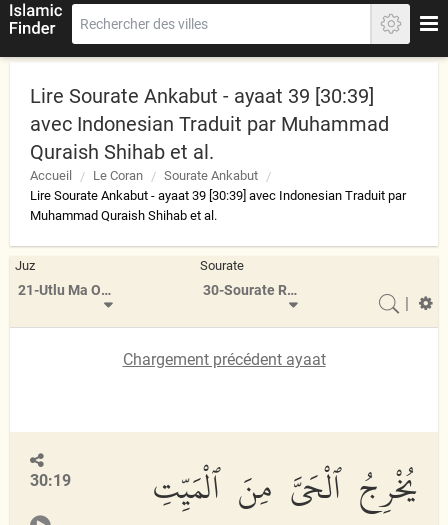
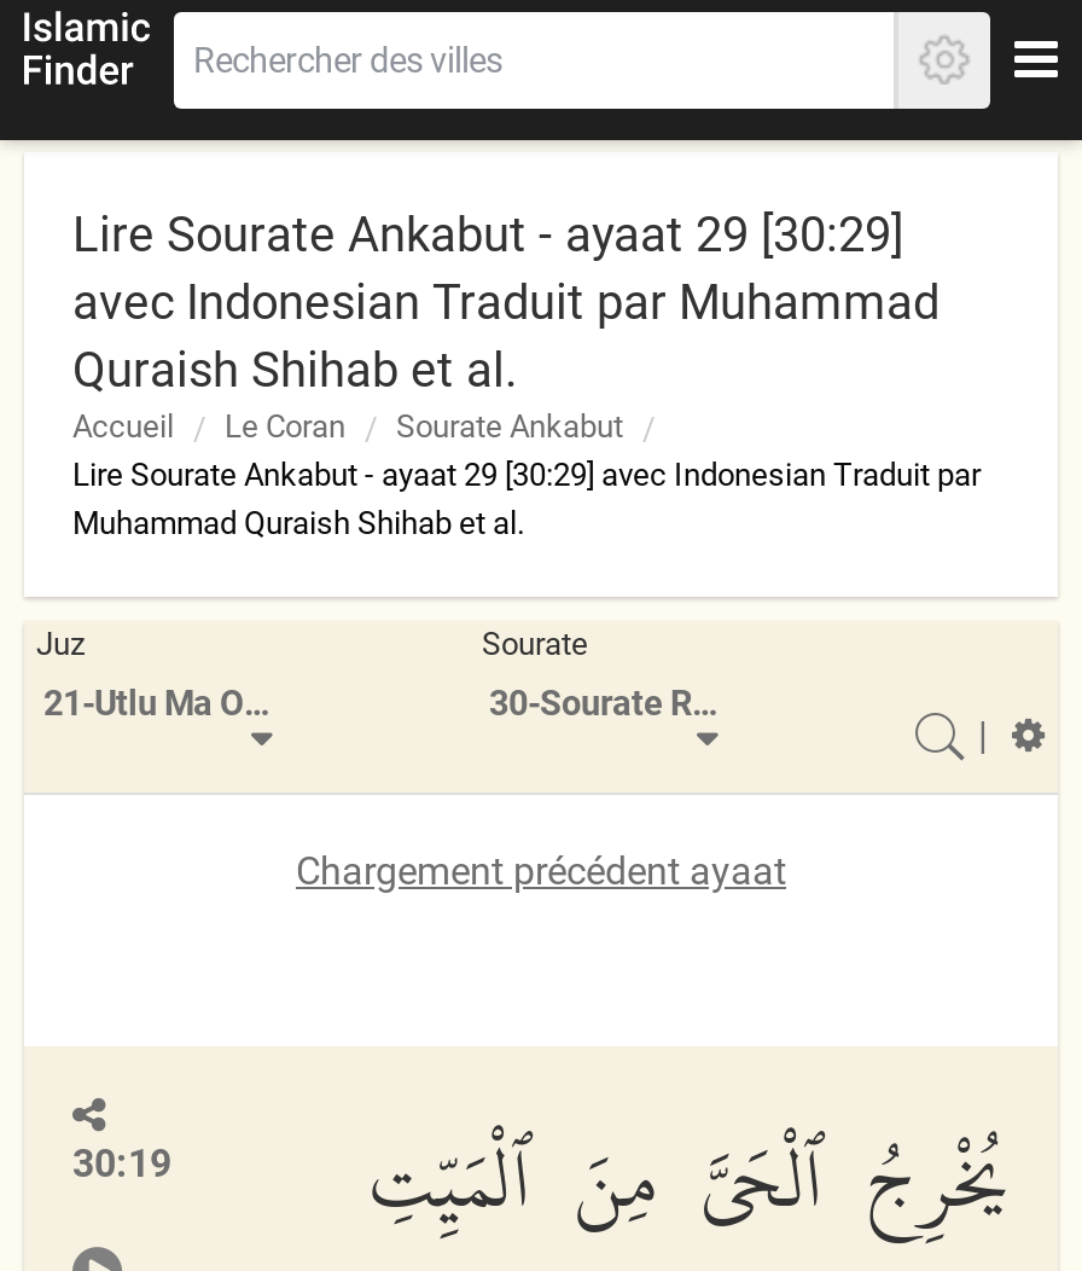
- Lire Sourate Ankabut - ayaat 39 [30:39]
+ Lire Sourate Ankabut - ayaat 29 [30:29]

- Lire Sourate Ankabut - ayaat 39 [30:39] avec Indonesian Traduit par
+ Lire Sourate Ankabut - ayaat 29 [30:29] avec Indonesian Traduit par
